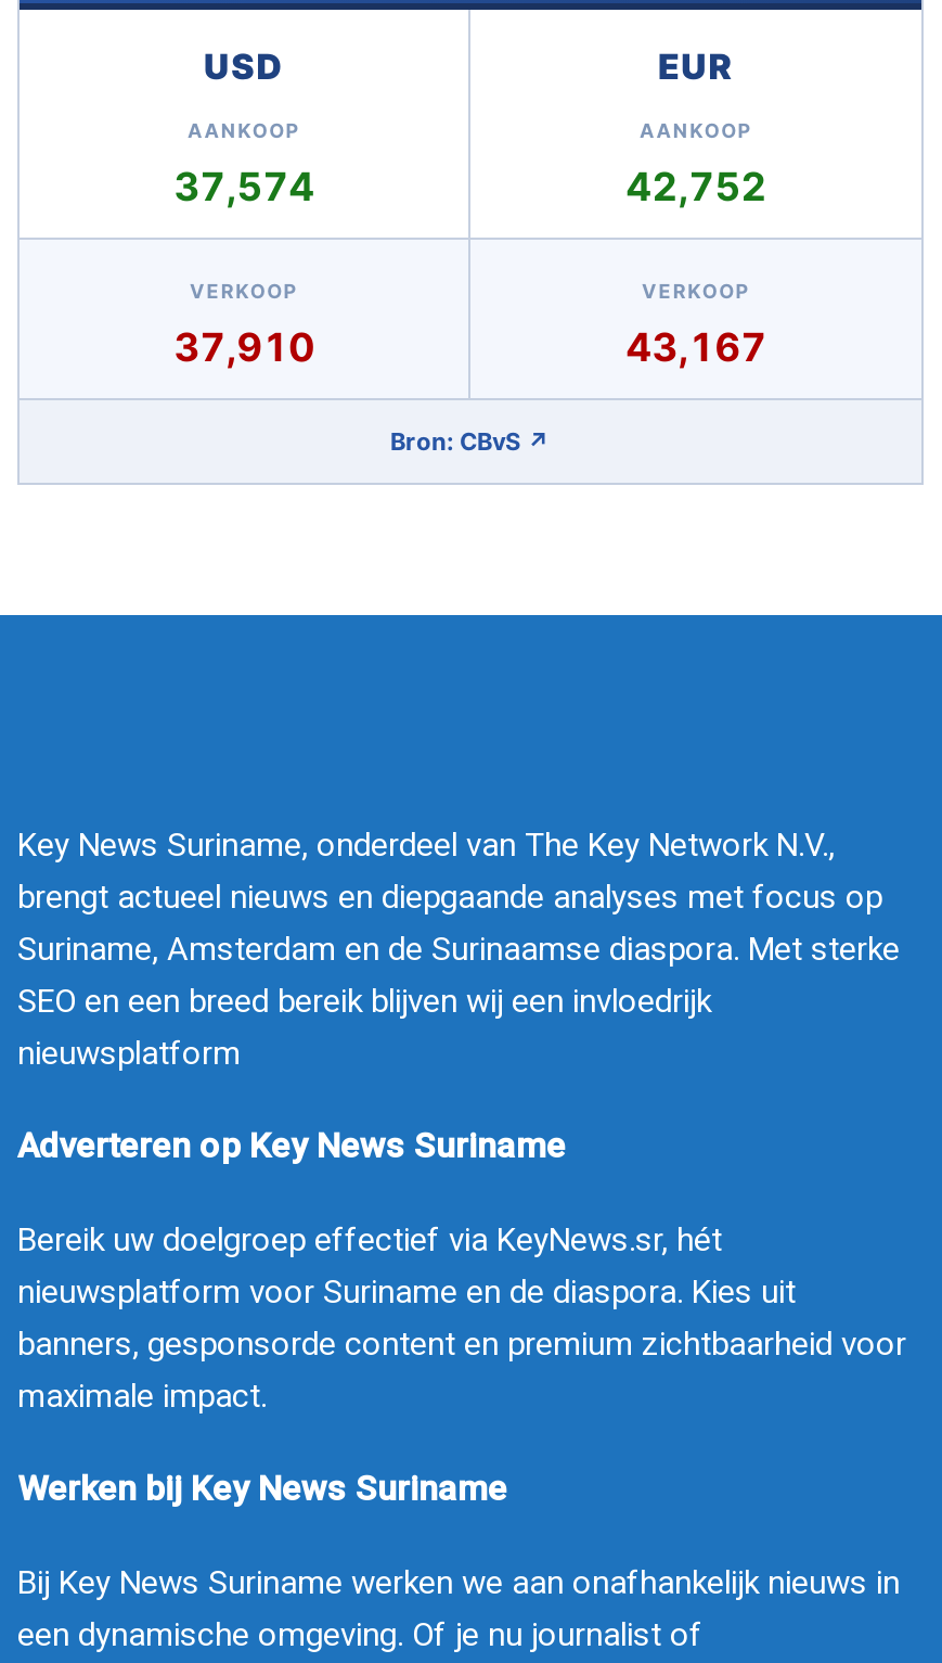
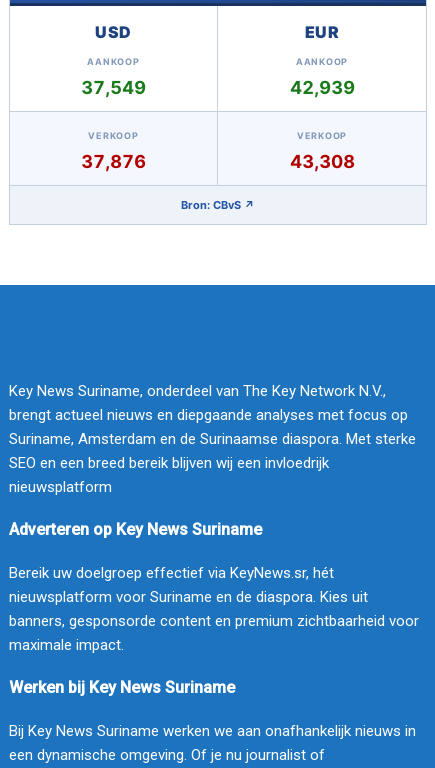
- 37,574
+ 37,549

- 42,752
+ 42,939

- 37,910
+ 37,876

- 43,167
+ 43,308
